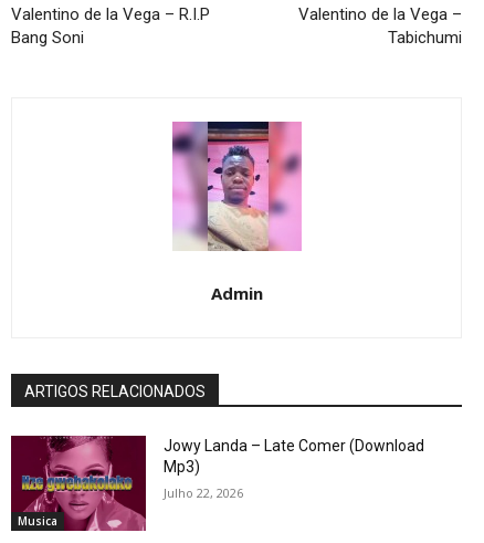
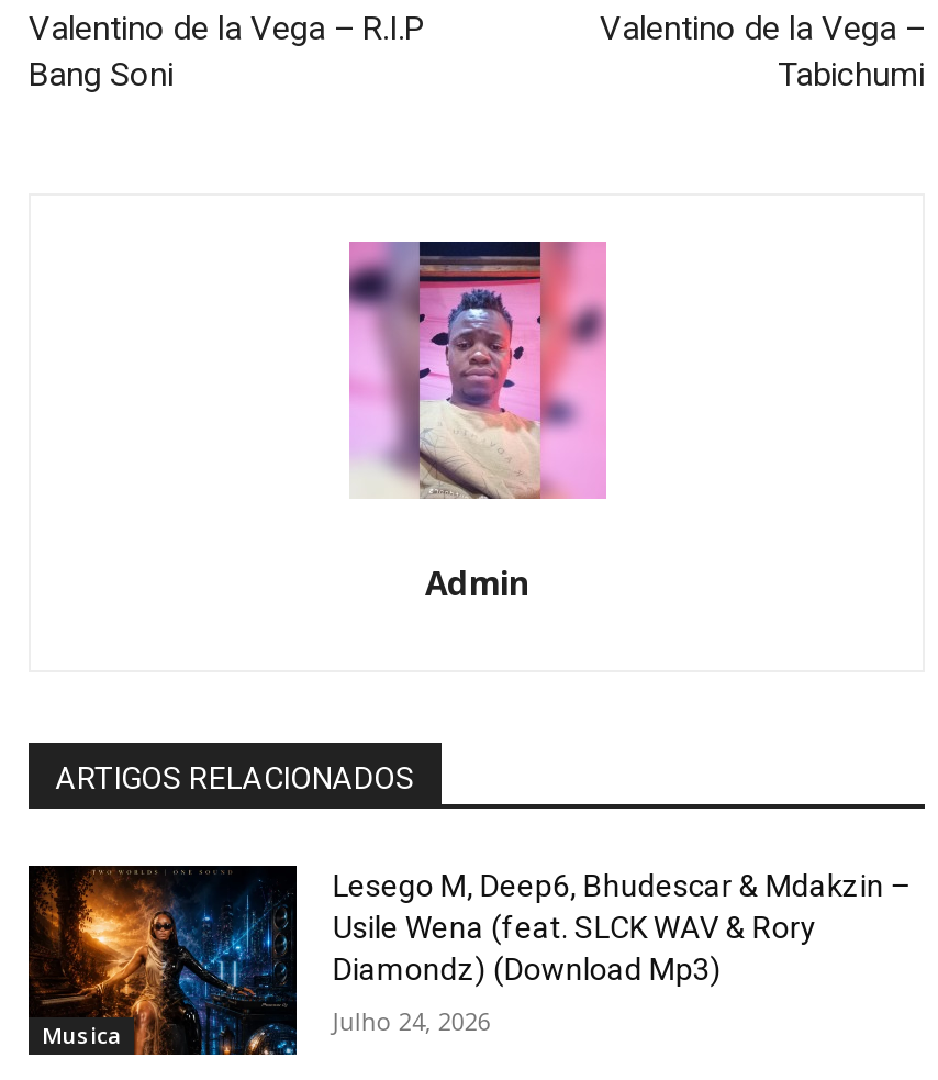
- [image]
- Jowy Landa – Late Comer (Download
- Mp3)
+ [image]
+ Lesego M, Deep6, Bhudescar & Mdakzin –
+ Usile Wena (feat. SLCK WAV & Rory
+ Diamondz) (Download Mp3)

- Julho 22, 2026
+ Julho 24, 2026
